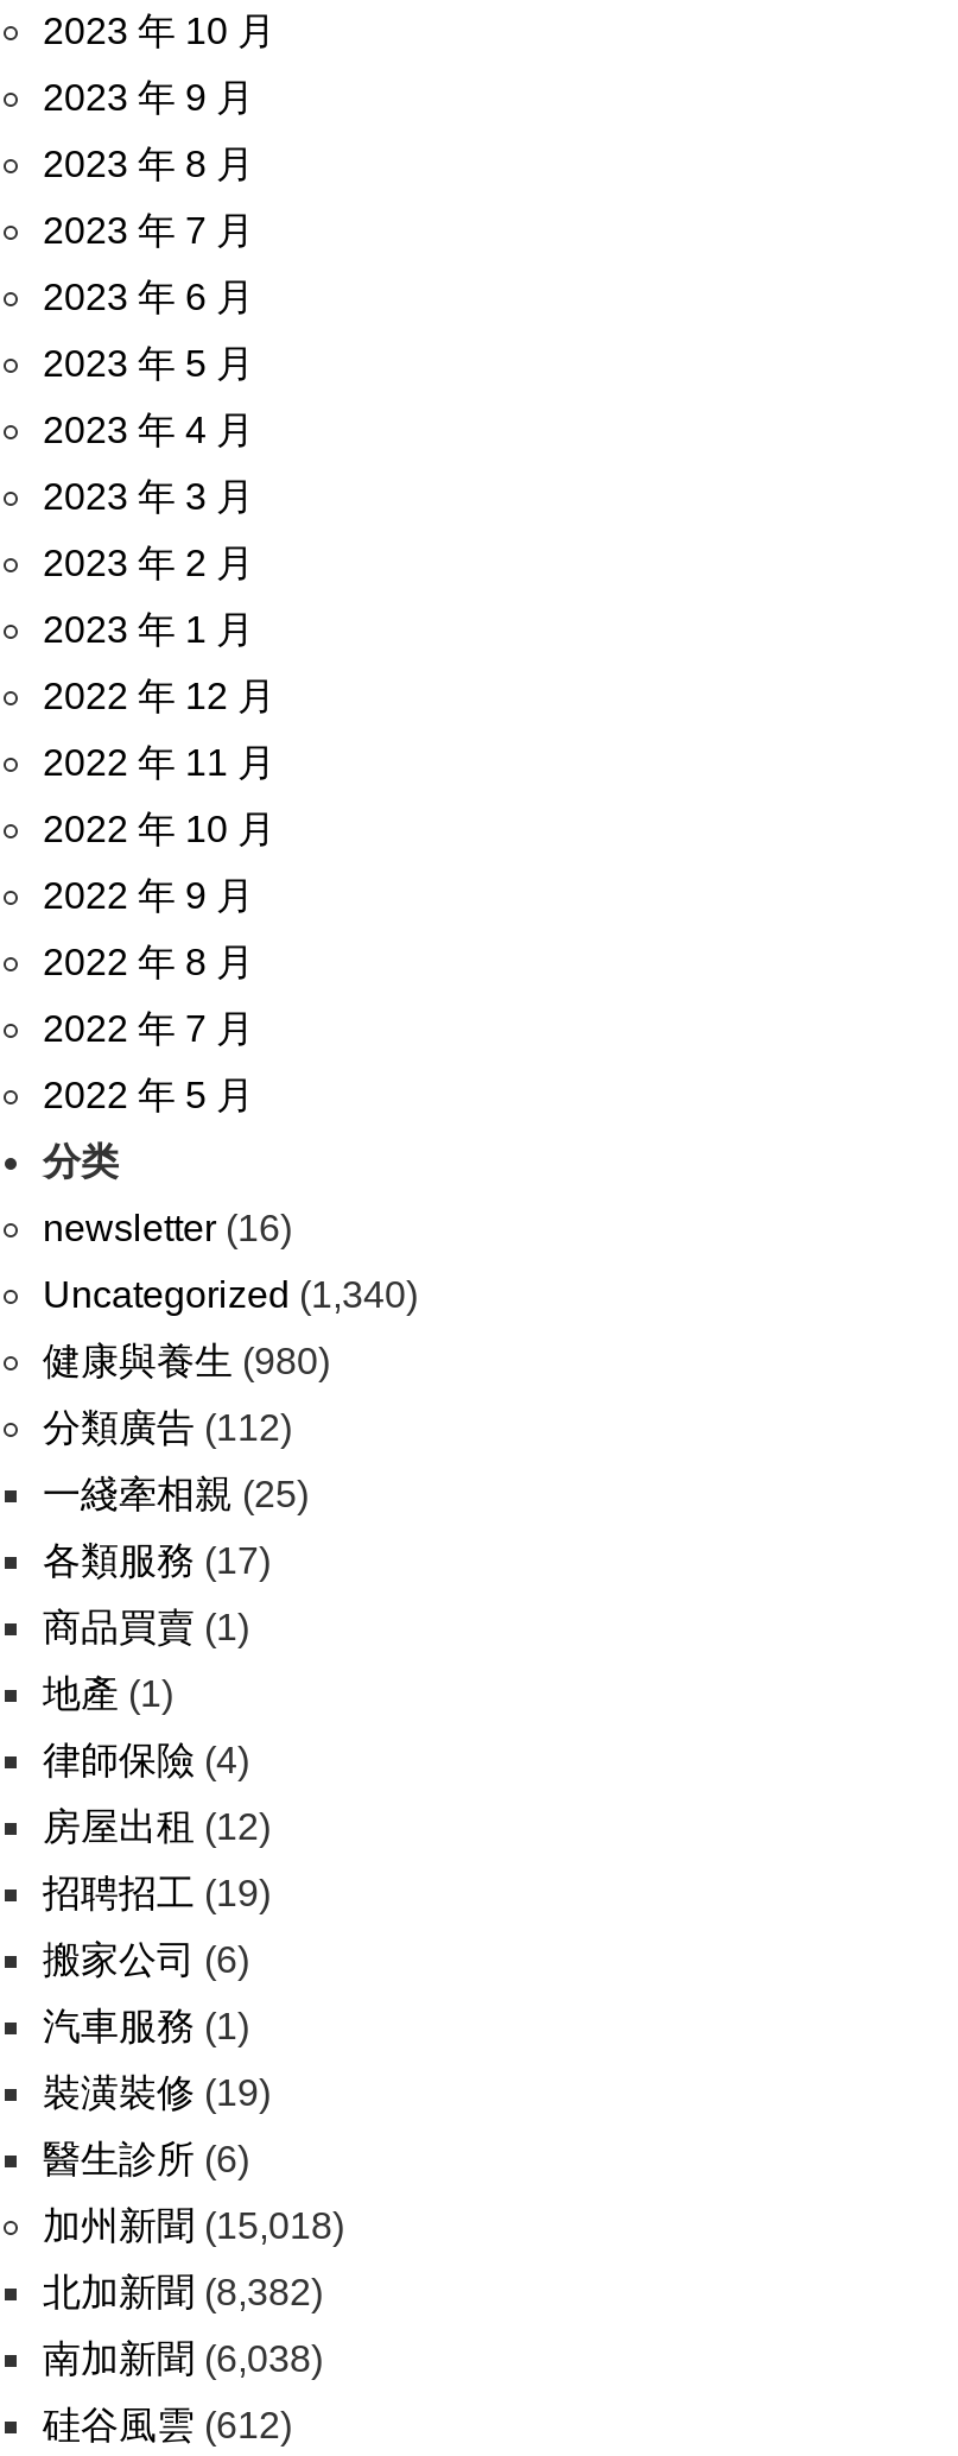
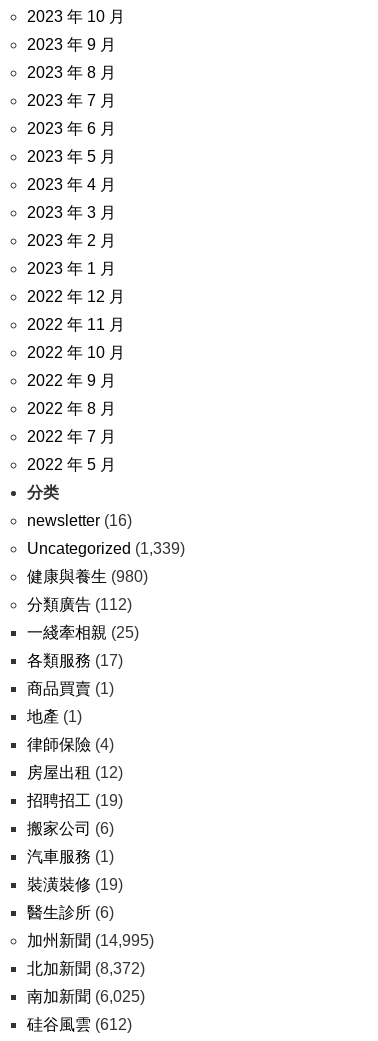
- Uncategorized (1,340)
+ Uncategorized (1,339)

- 加州新聞(15,018)
+ 加州新聞(14,995)

- 北加新聞(8,382)
+ 北加新聞(8,372)

- 南加新聞(6,038)
+ 南加新聞(6,025)
